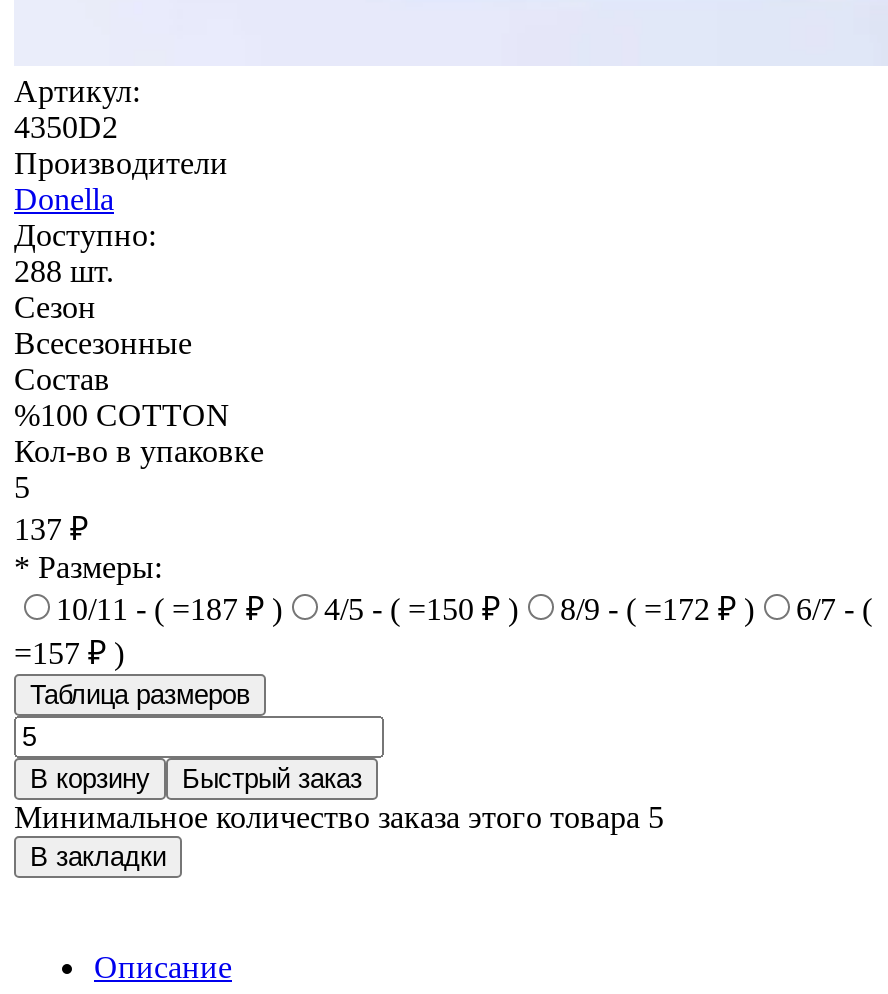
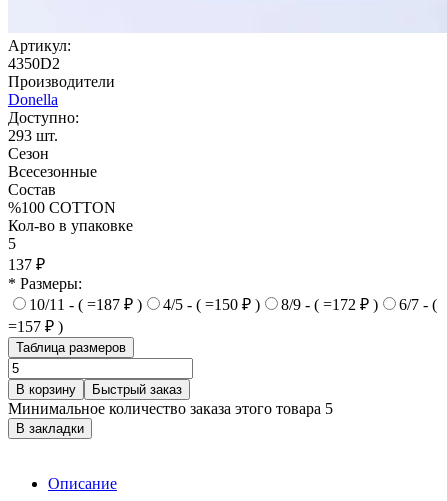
- 288 шт.
+ 293 шт.
